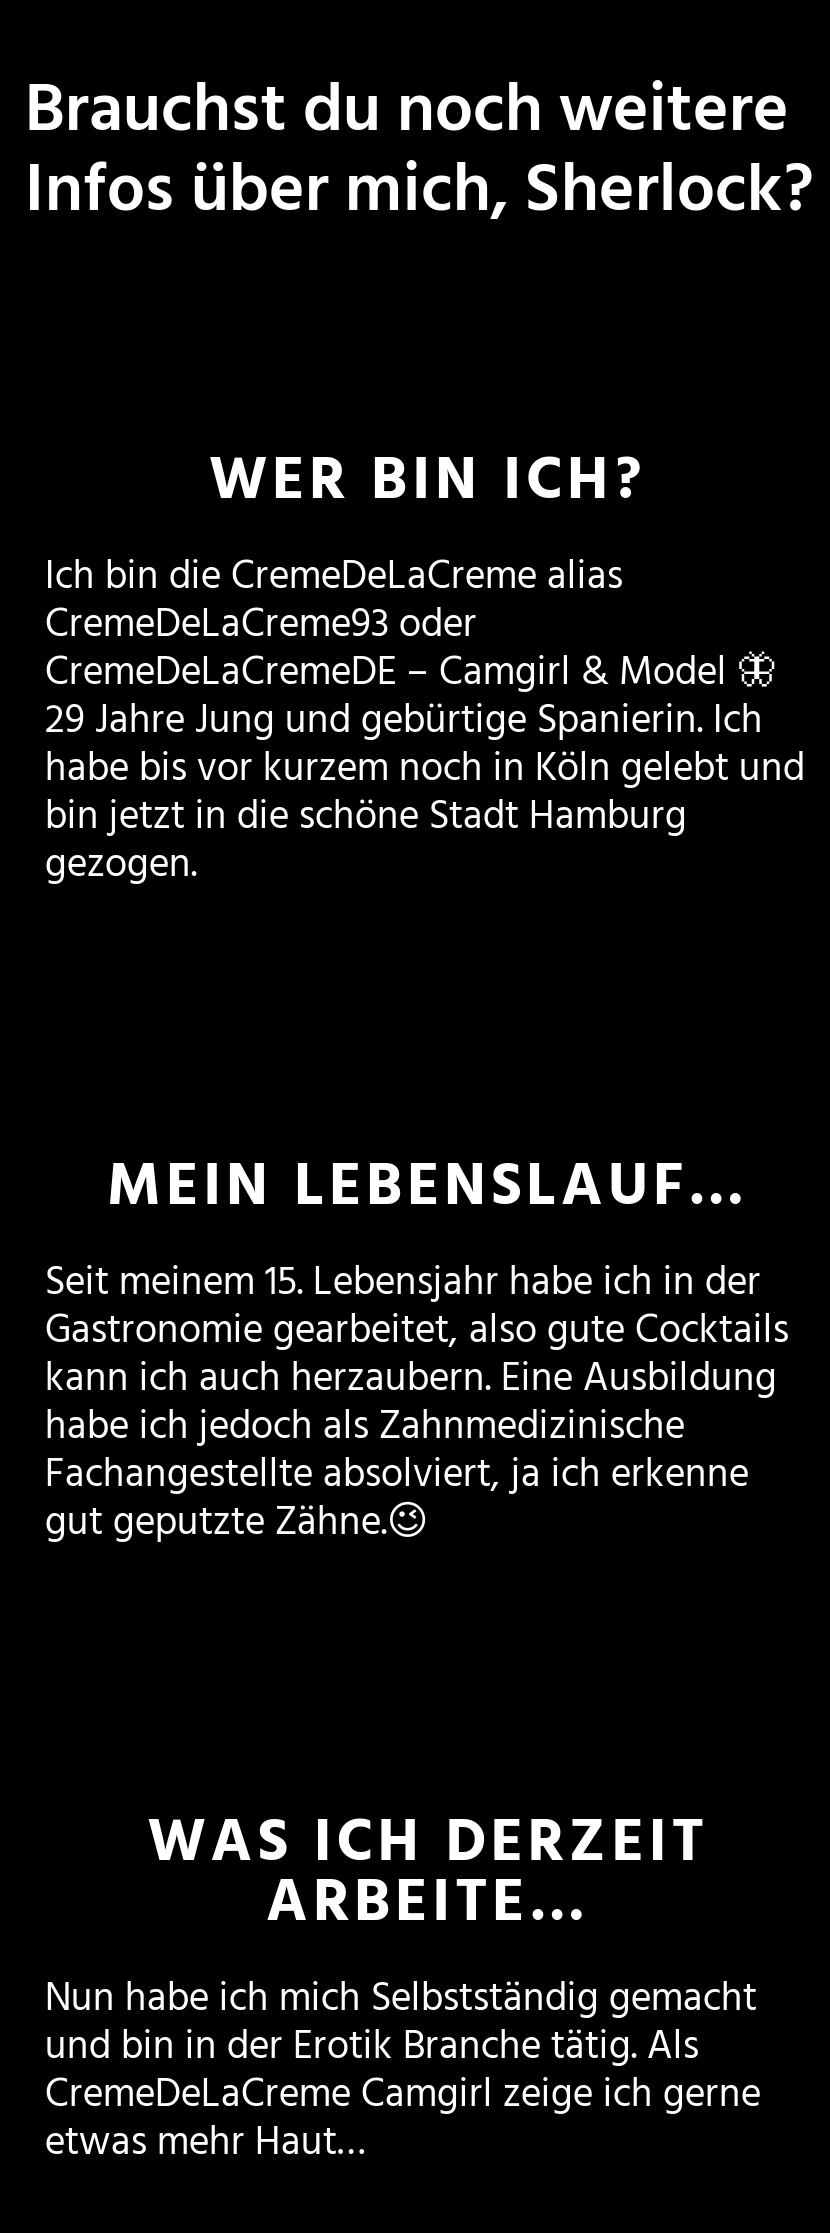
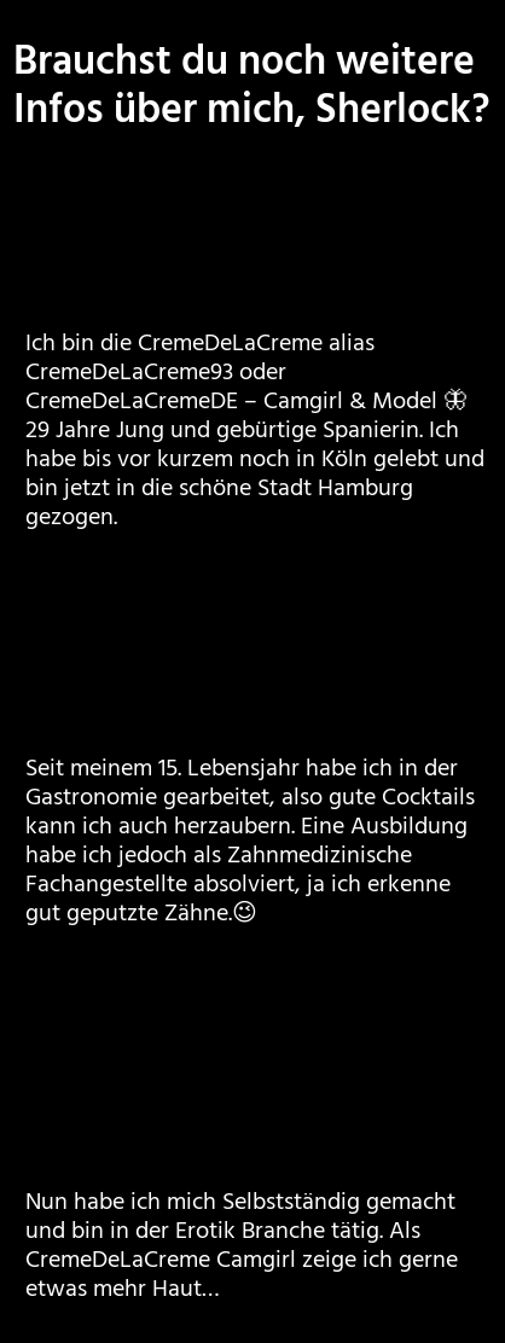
- WER BIN ICH?

- MEIN LEBENSLAUF…

- WAS ICH DERZEIT
- ARBEITE…
